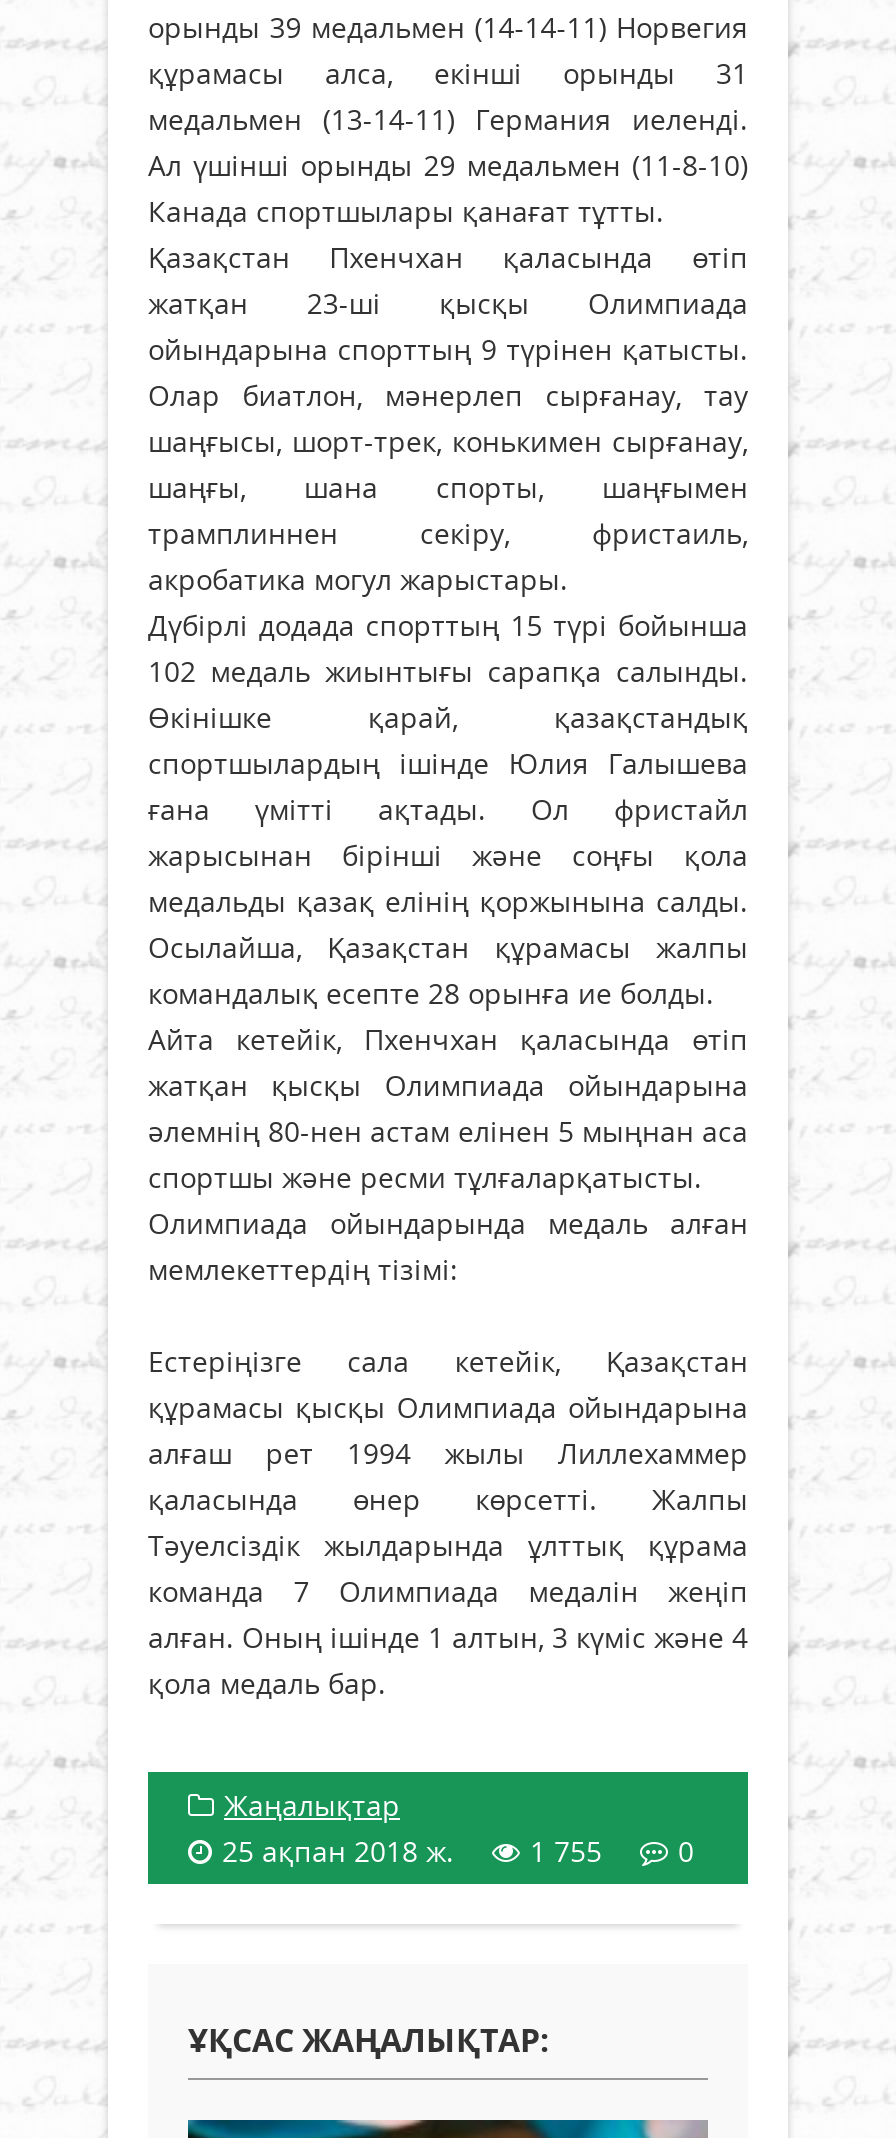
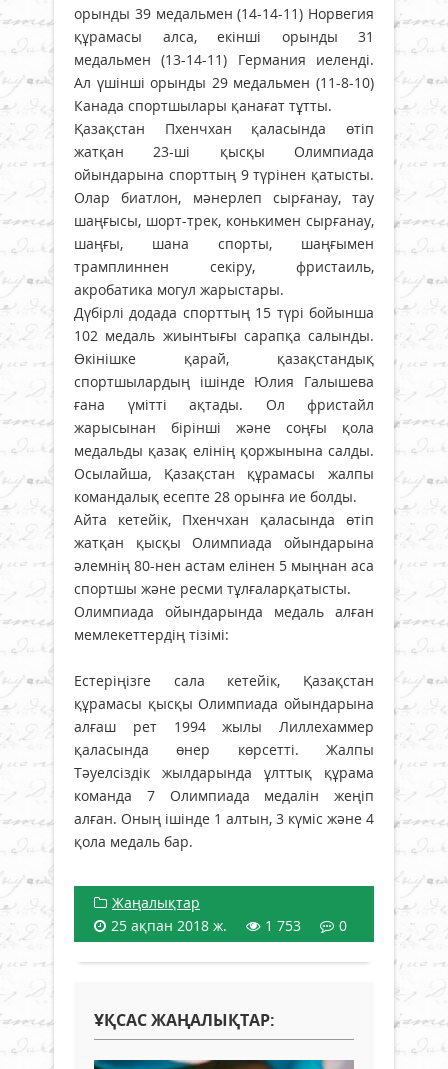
- 25 ақпан 2018 ж. 1 755 0
+ 25 ақпан 2018 ж. 1 753 0
